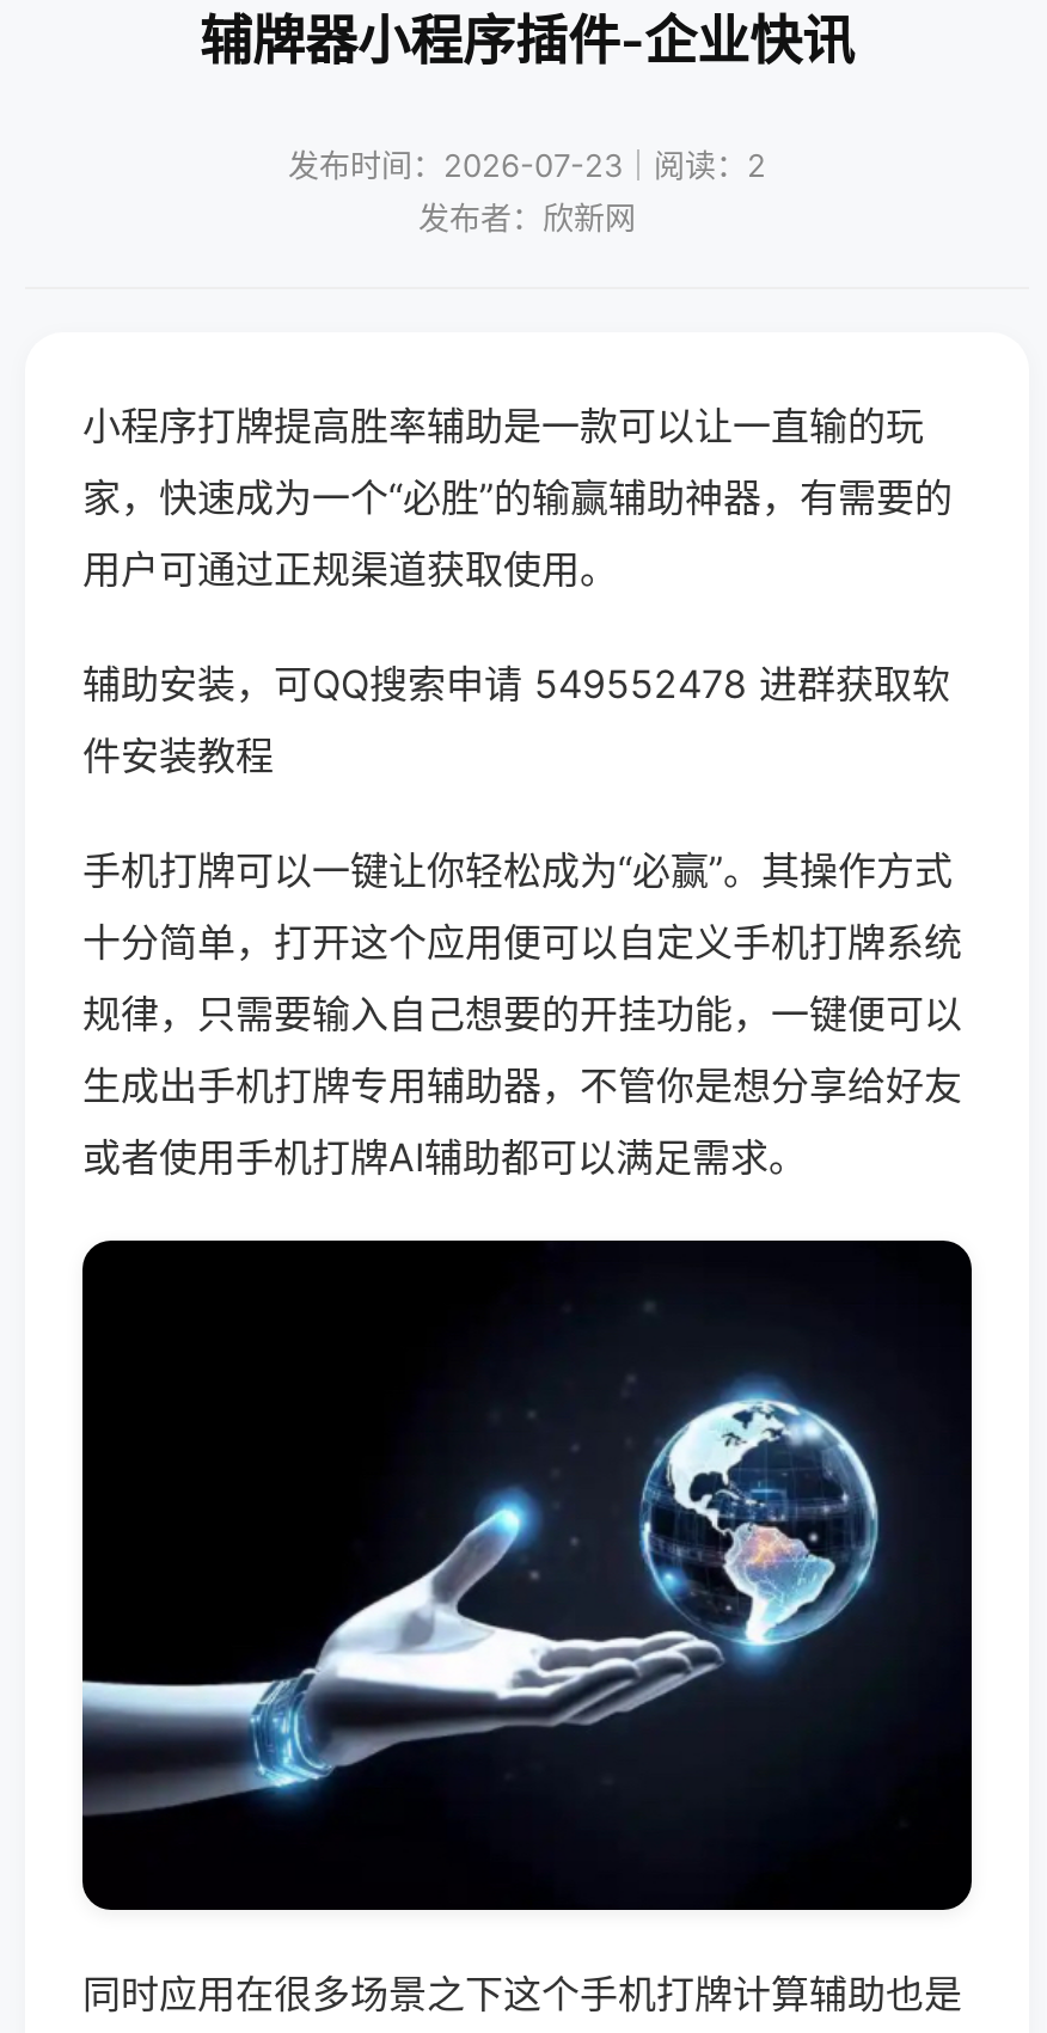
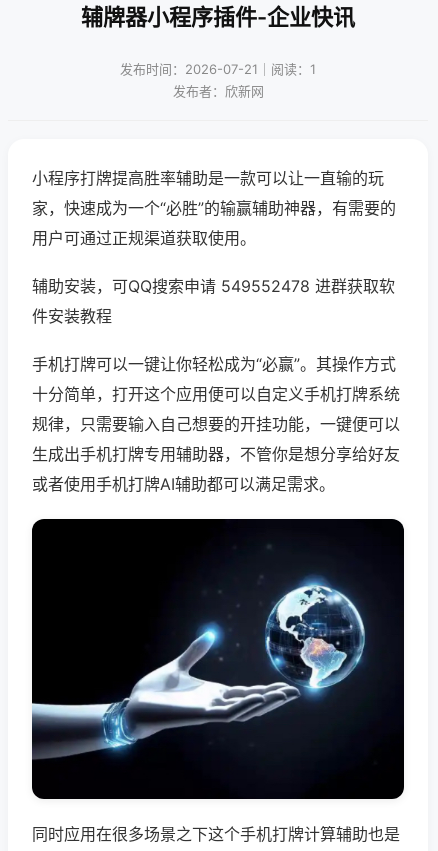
- 发布时间：2026-07-23｜阅读：2
+ 发布时间：2026-07-21｜阅读：1
